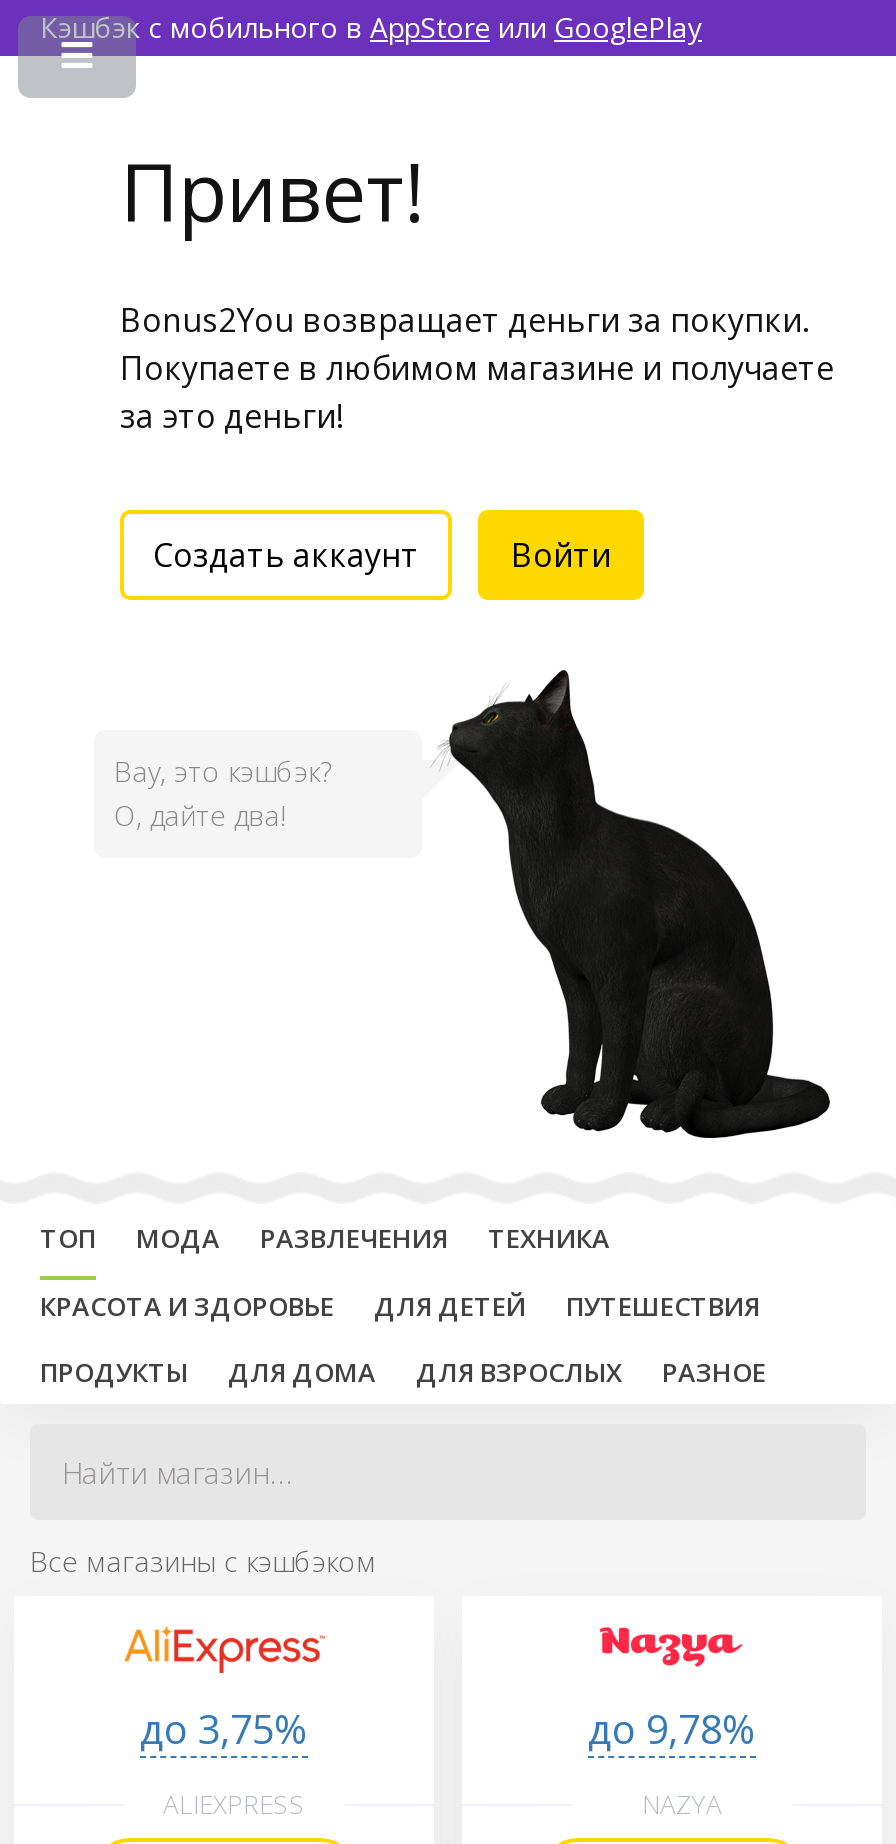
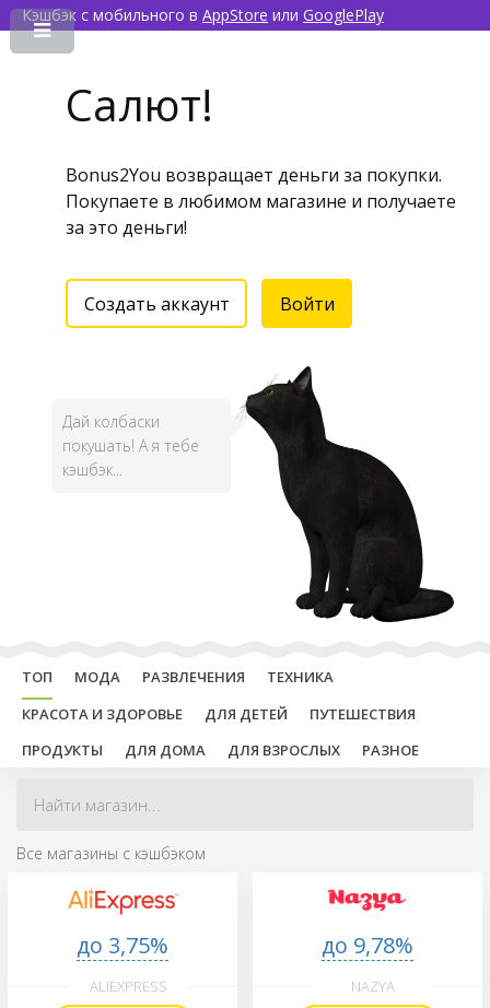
- Привет!
+ Салют!

- Вау, это кэшбэк?
- О, дайте два!
+ Дай колбаски
+ покушать! А я тебе
+ кэшбэк...
